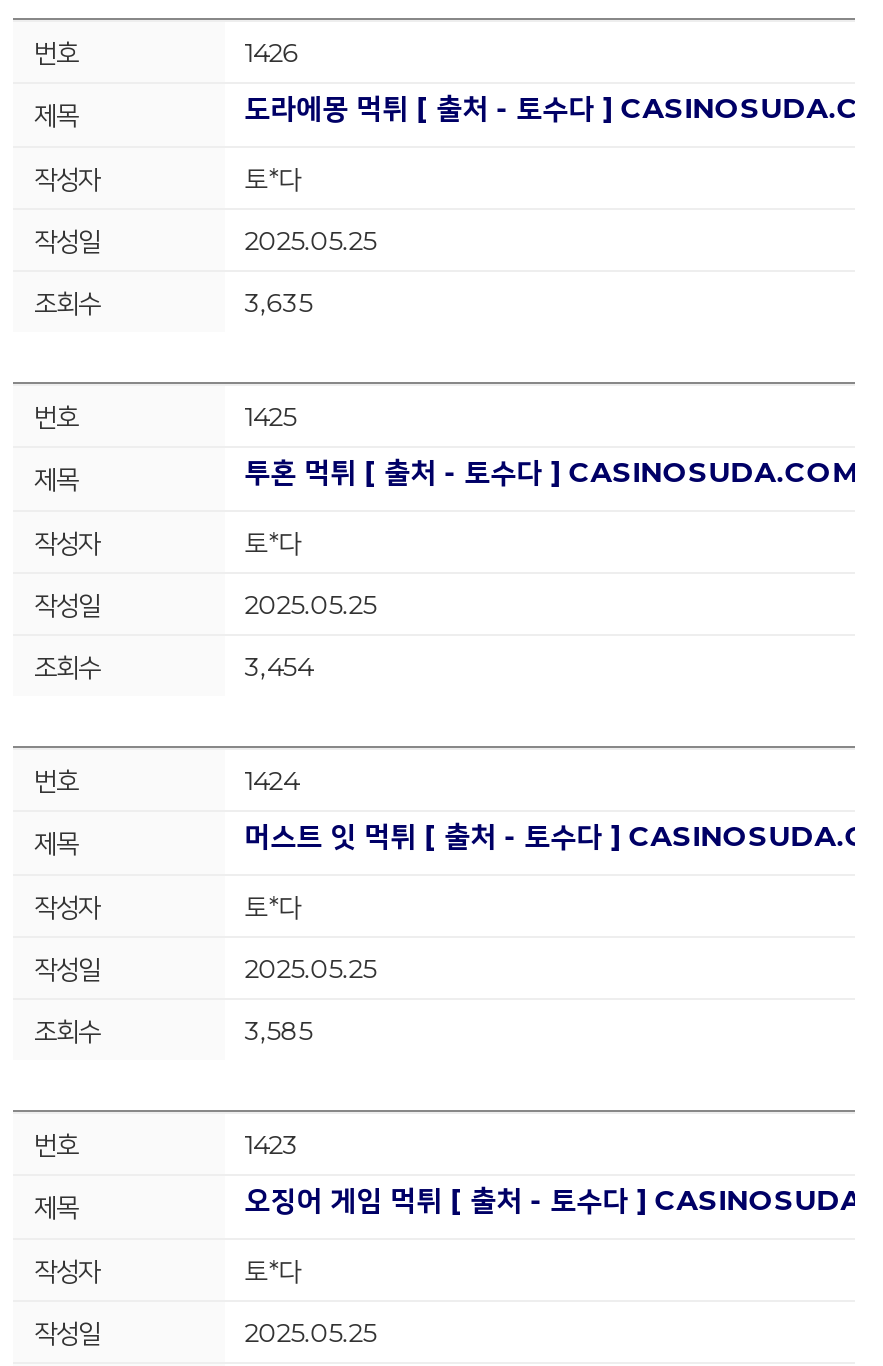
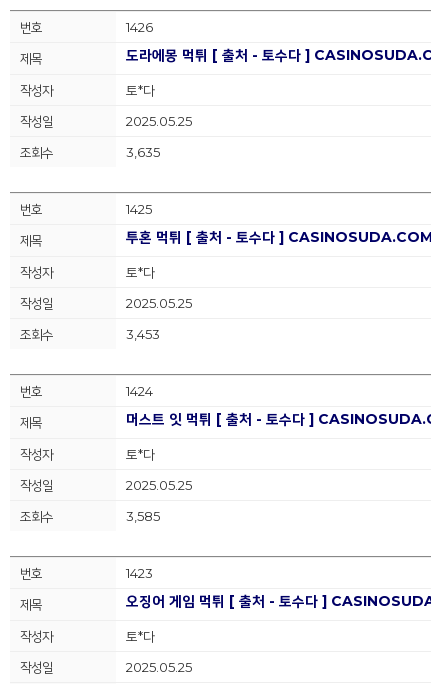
- 3,454
+ 3,453
